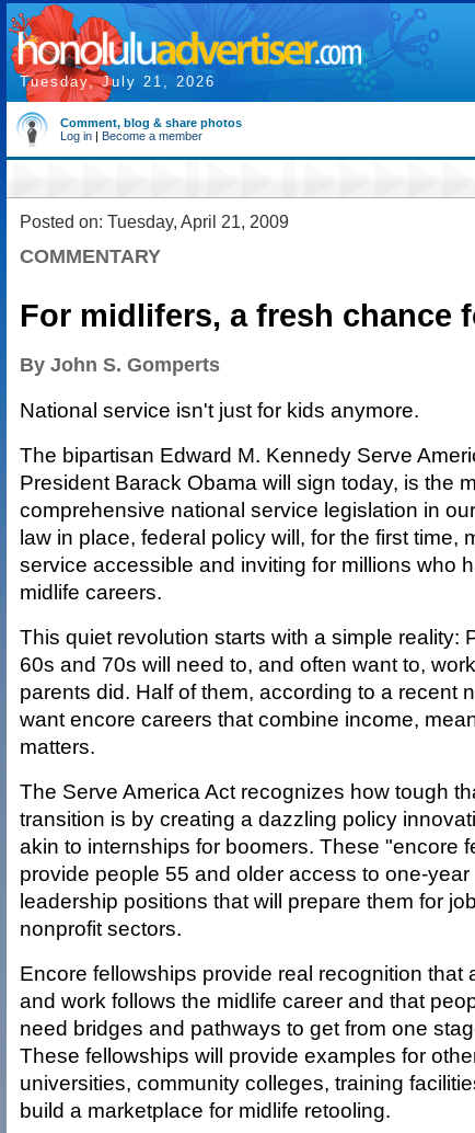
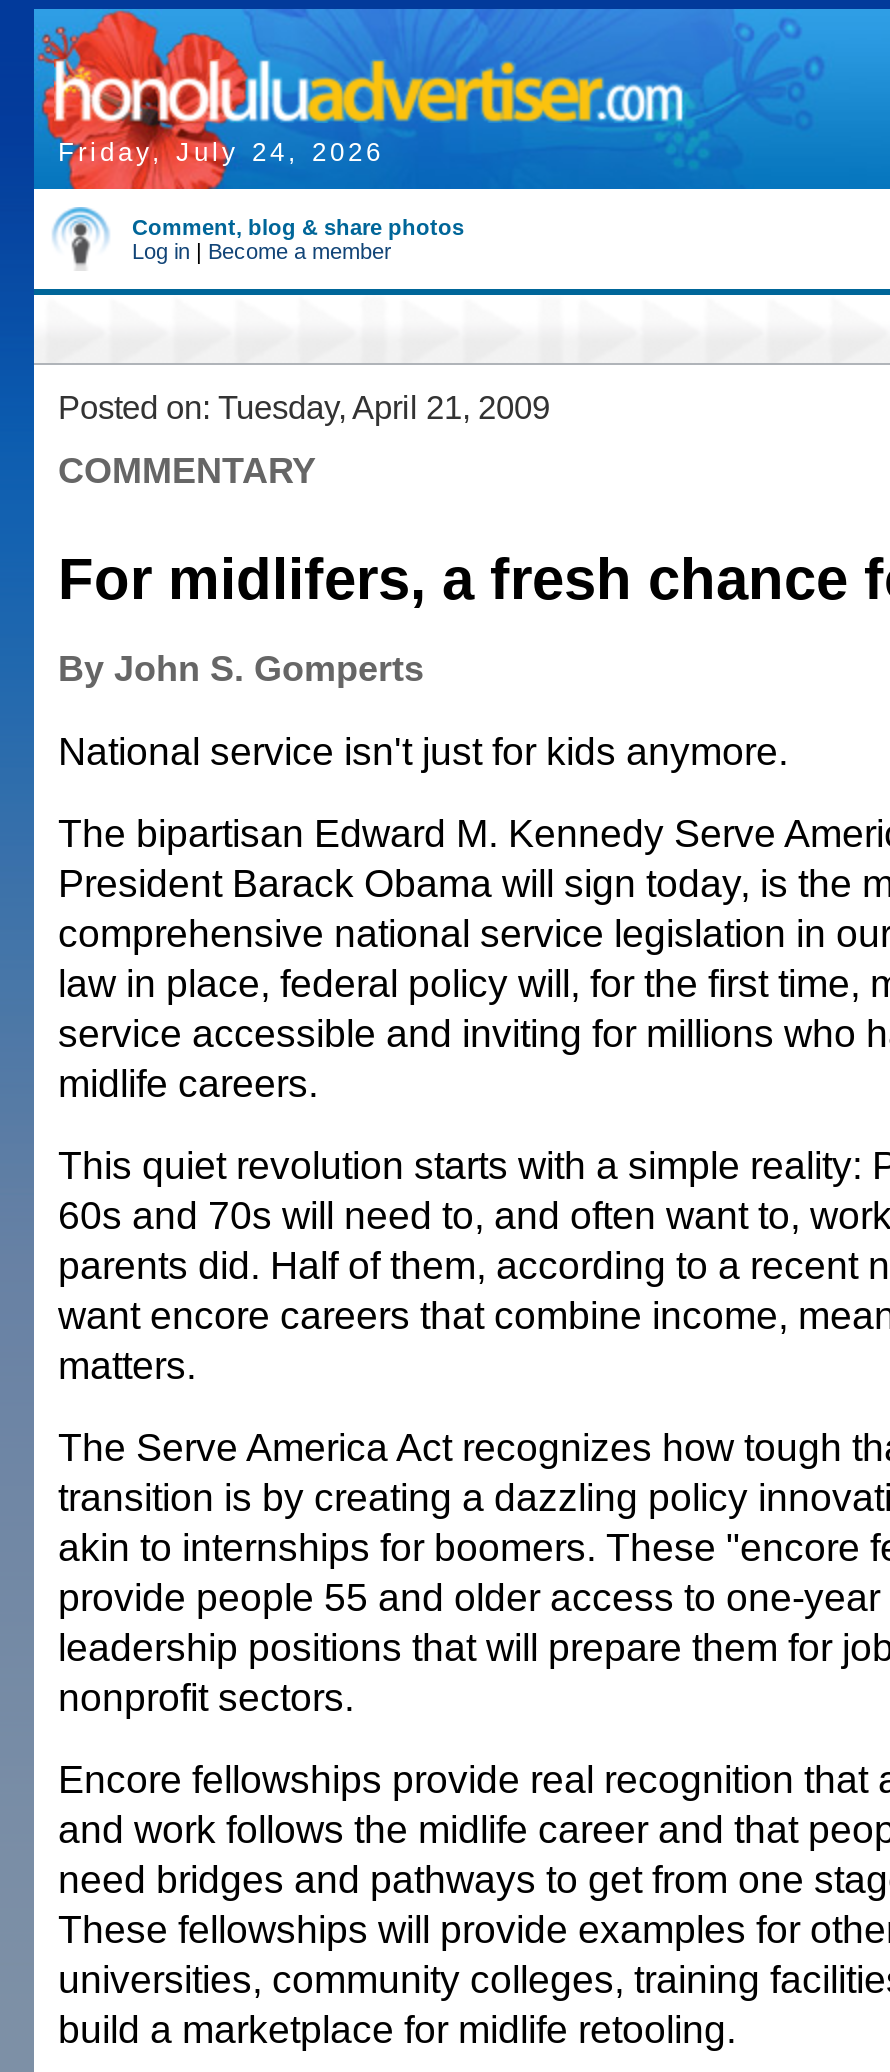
- Tuesday, July 21, 2026
+ Friday, July 24, 2026
